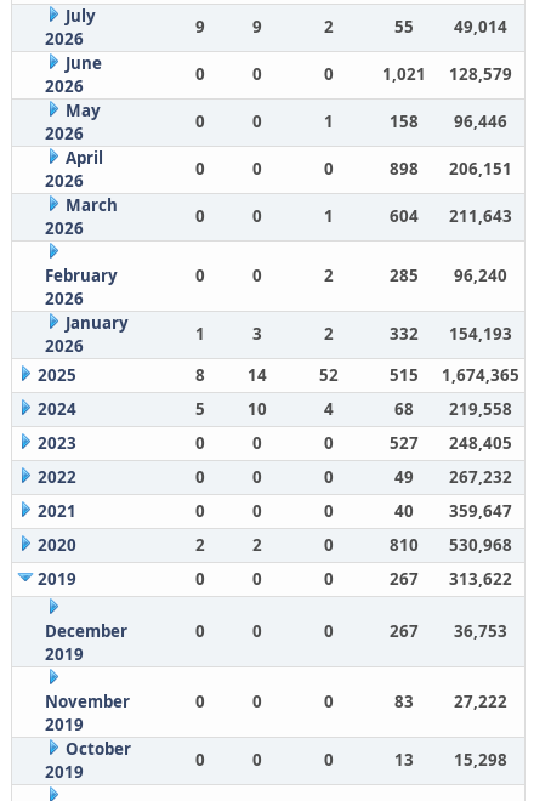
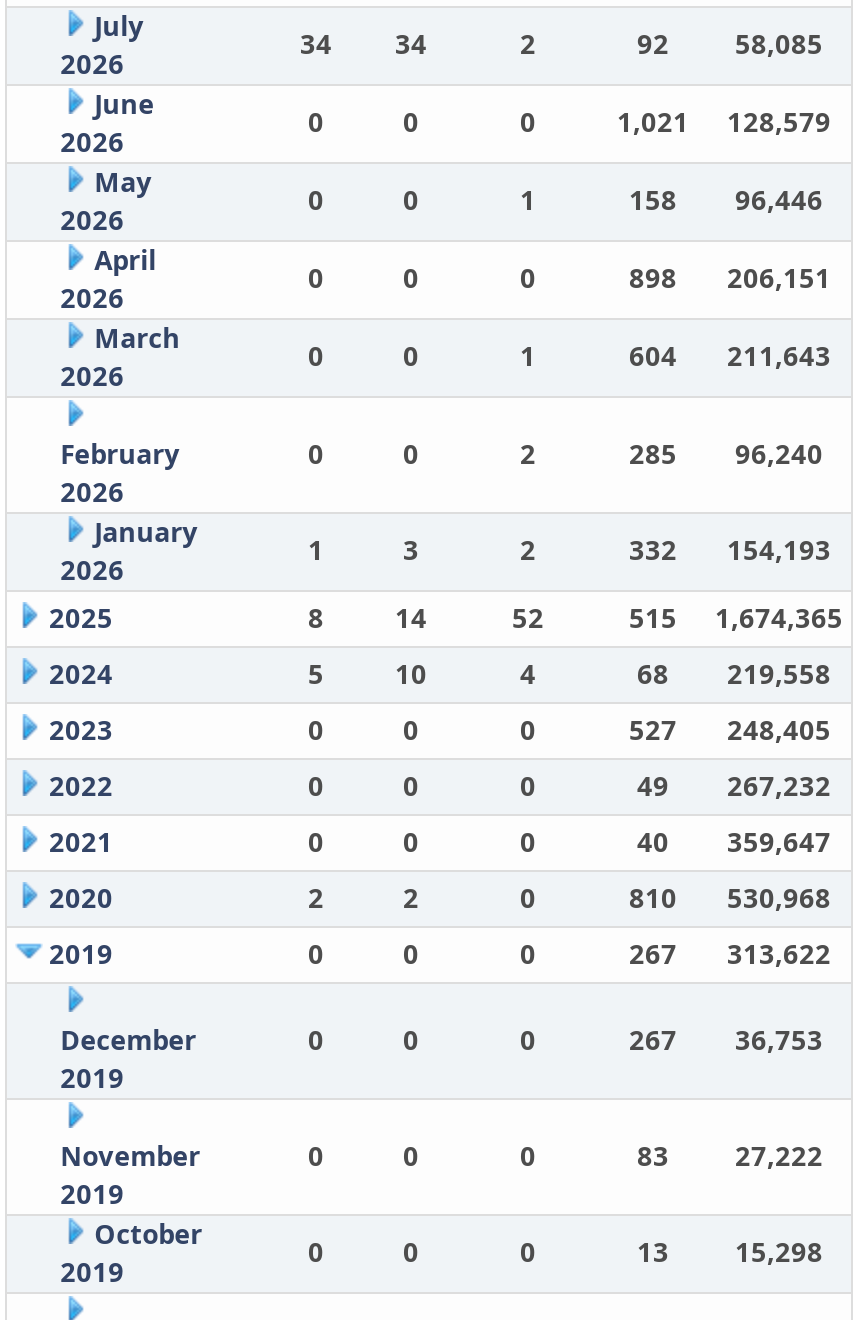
- 9
+ 34

- 9
+ 34

- 55
+ 92

- 49,014
+ 58,085
